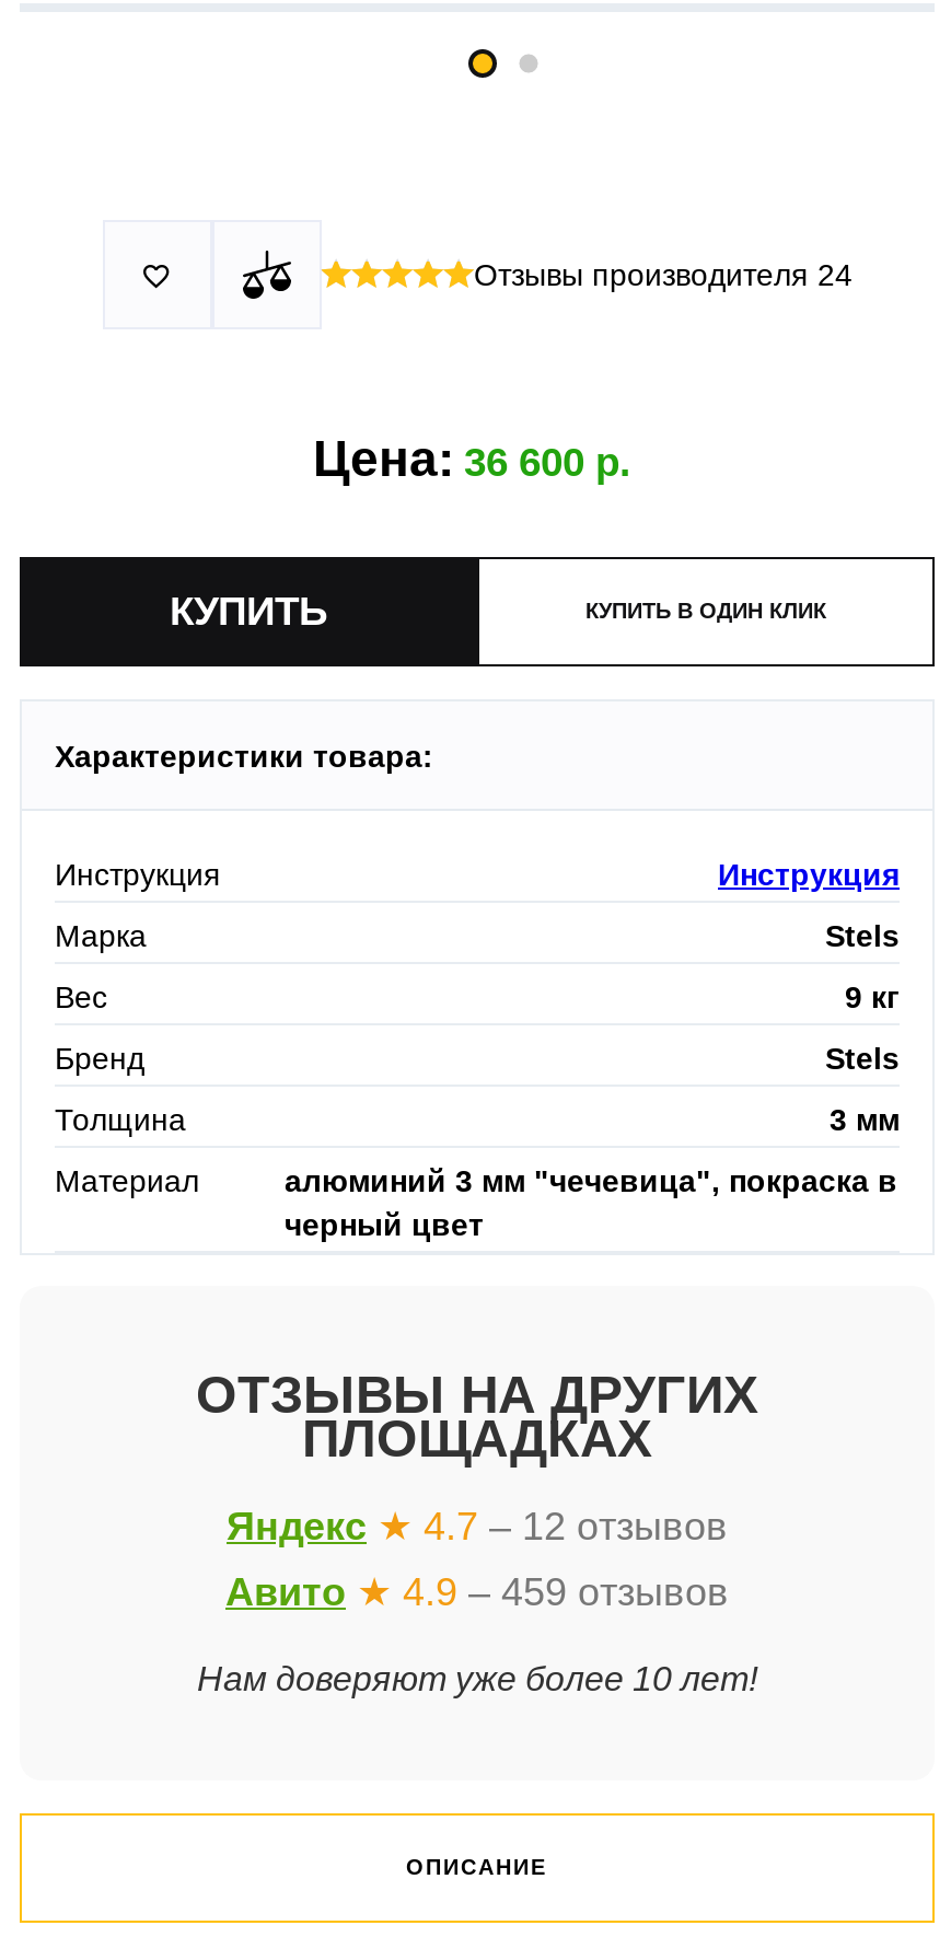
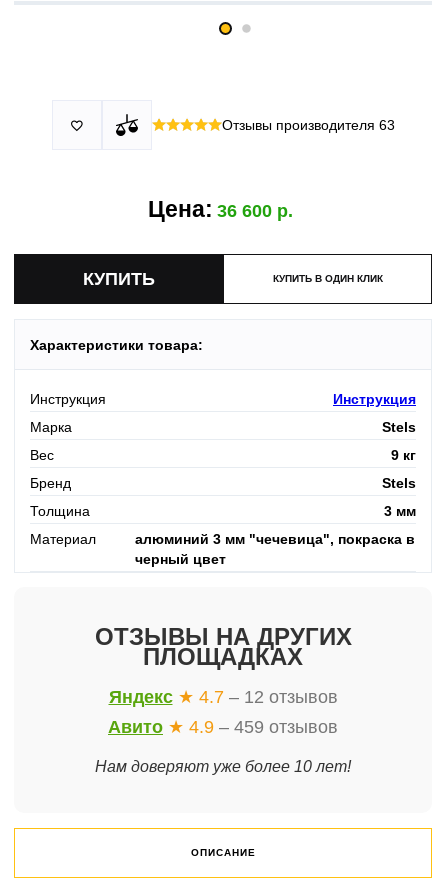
- Отзывы производителя 24
+ Отзывы производителя 63
